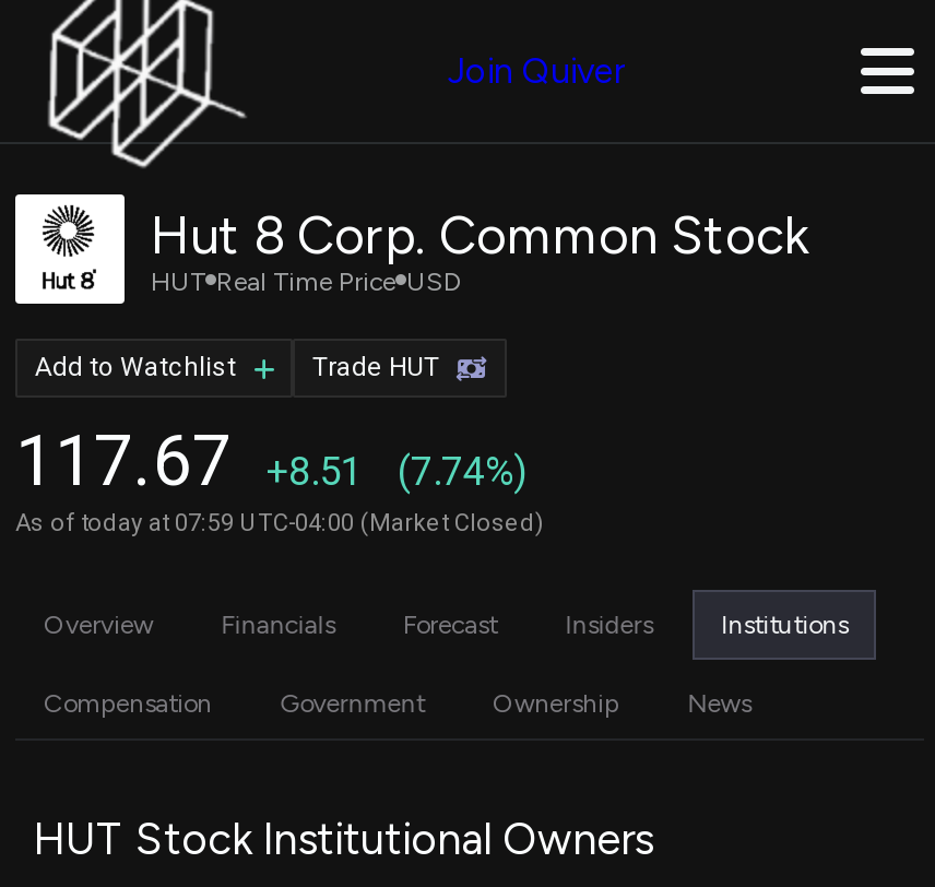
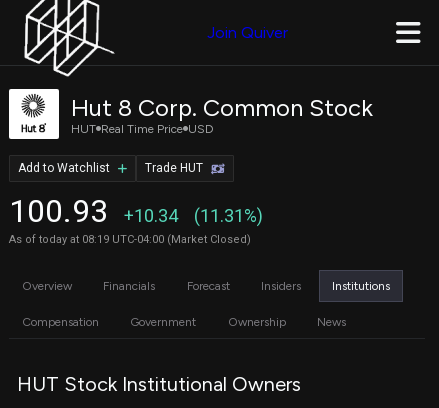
- 117.67
+ 100.93

- +8.51
+ +10.34

- (7.74%)
+ (11.31%)

- As of today at 07:59 UTC-04:00 (Market Closed)
+ As of today at 08:19 UTC-04:00 (Market Closed)
